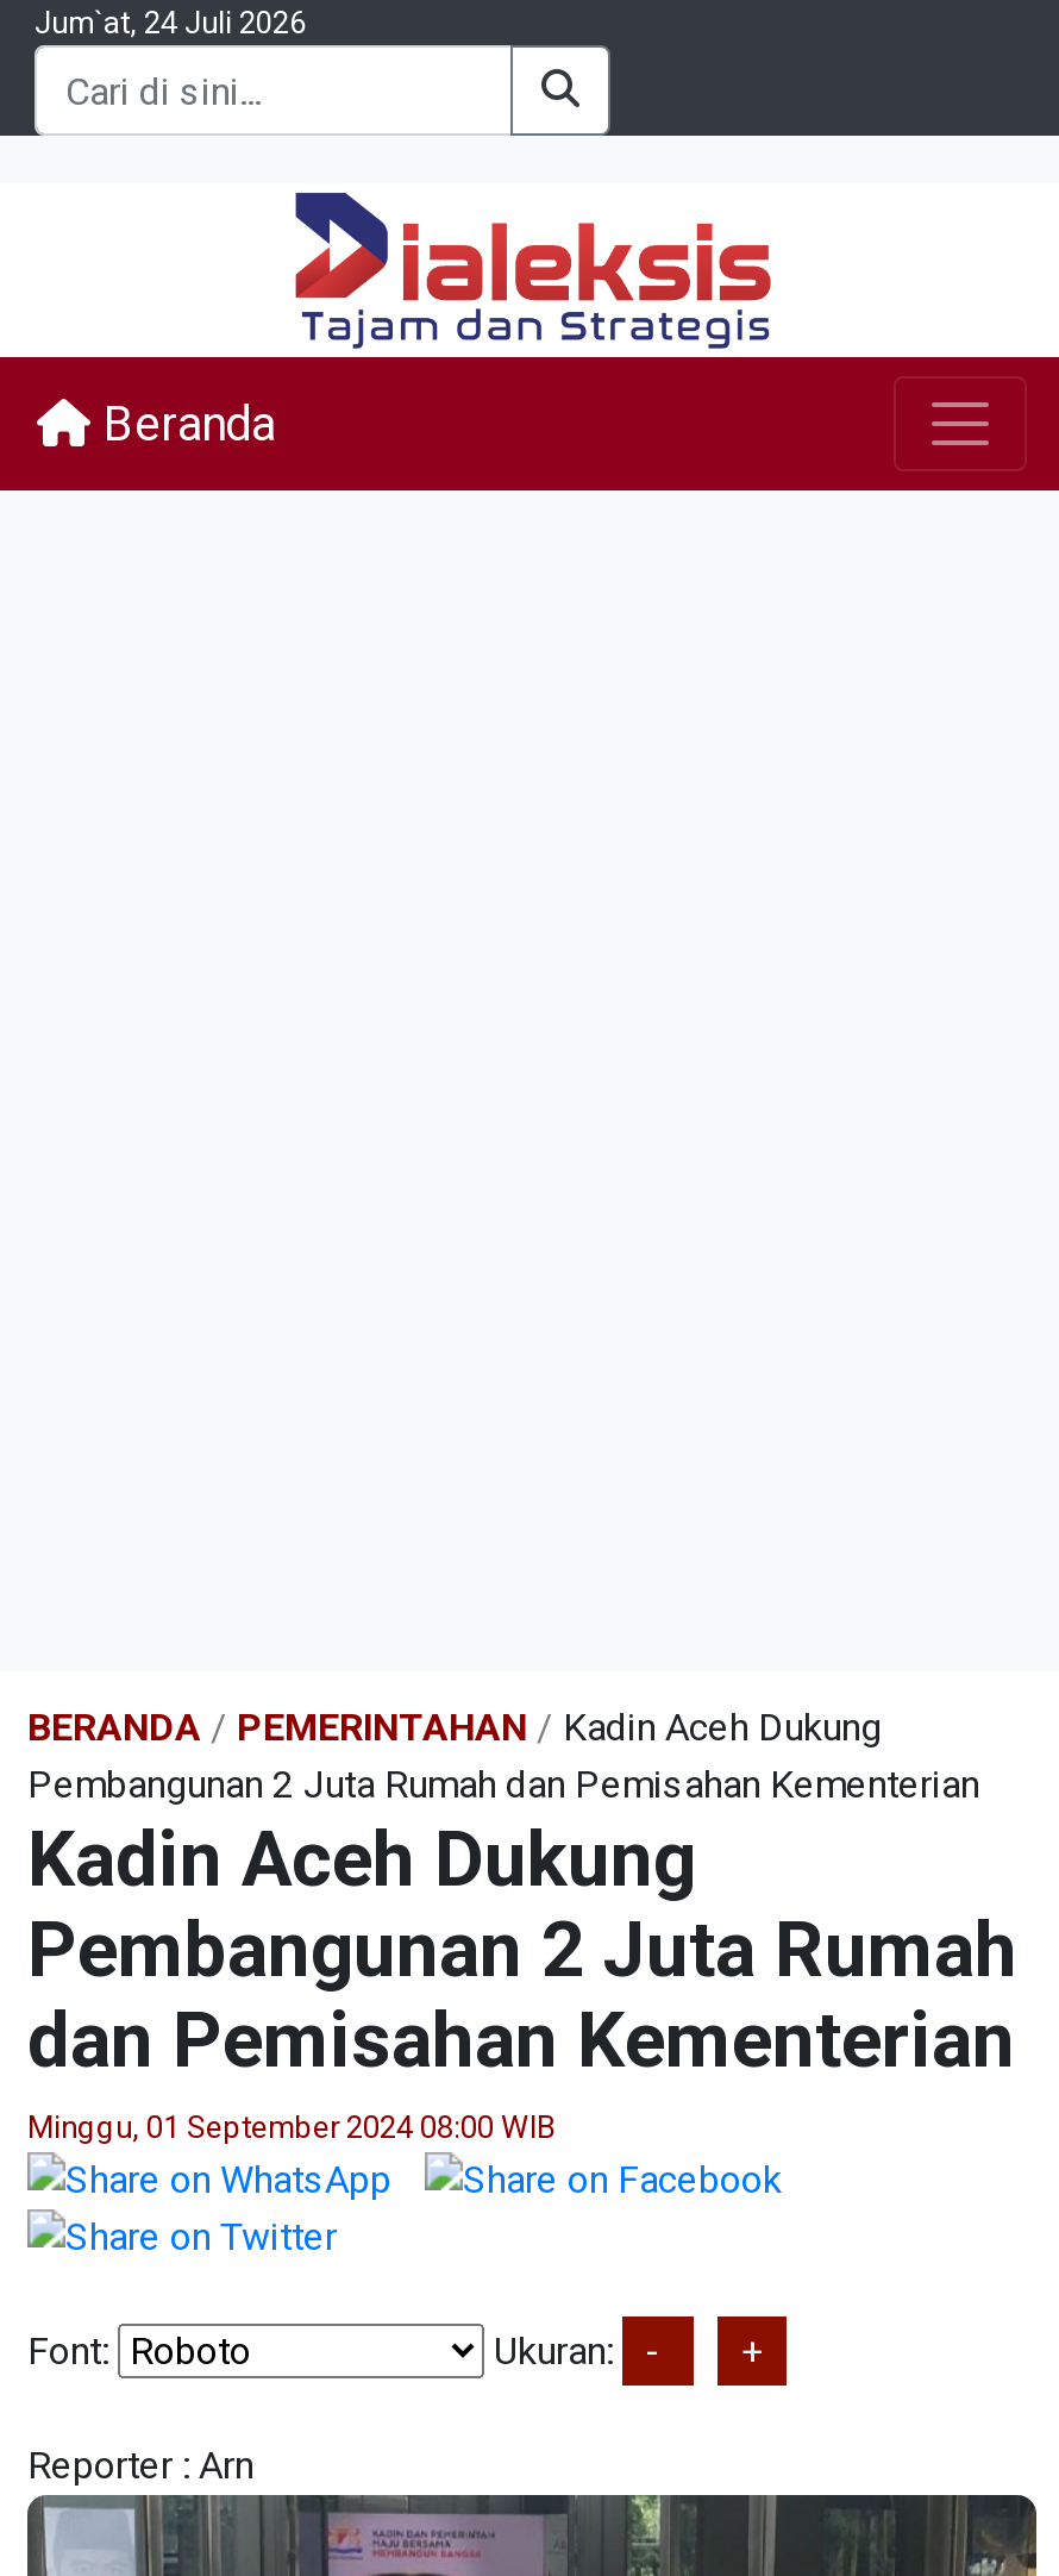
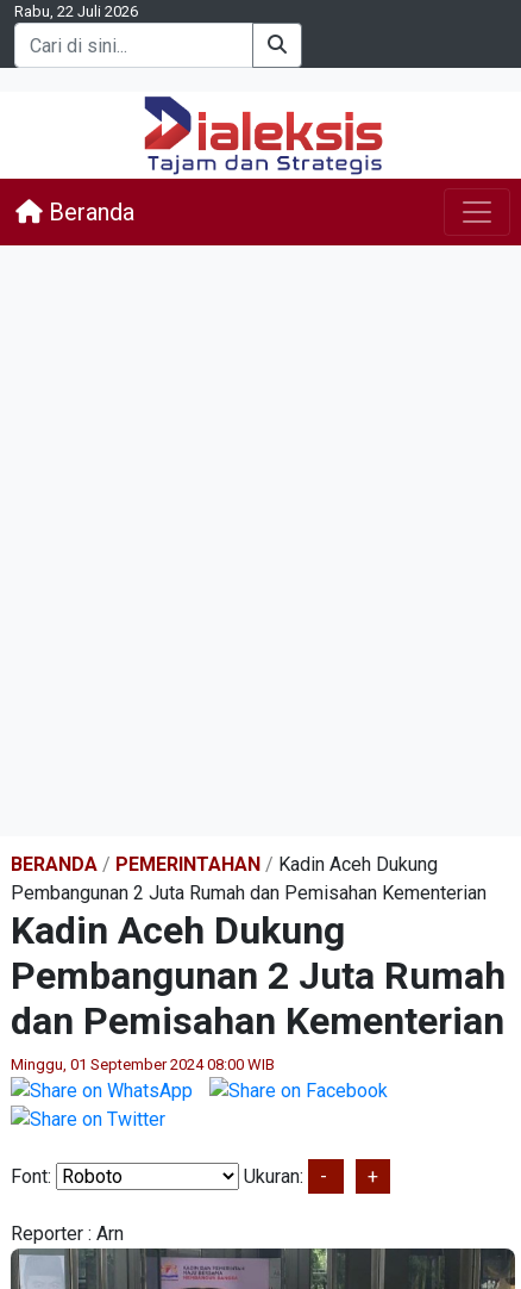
- Jum`at, 24 Juli 2026
+ Rabu, 22 Juli 2026
